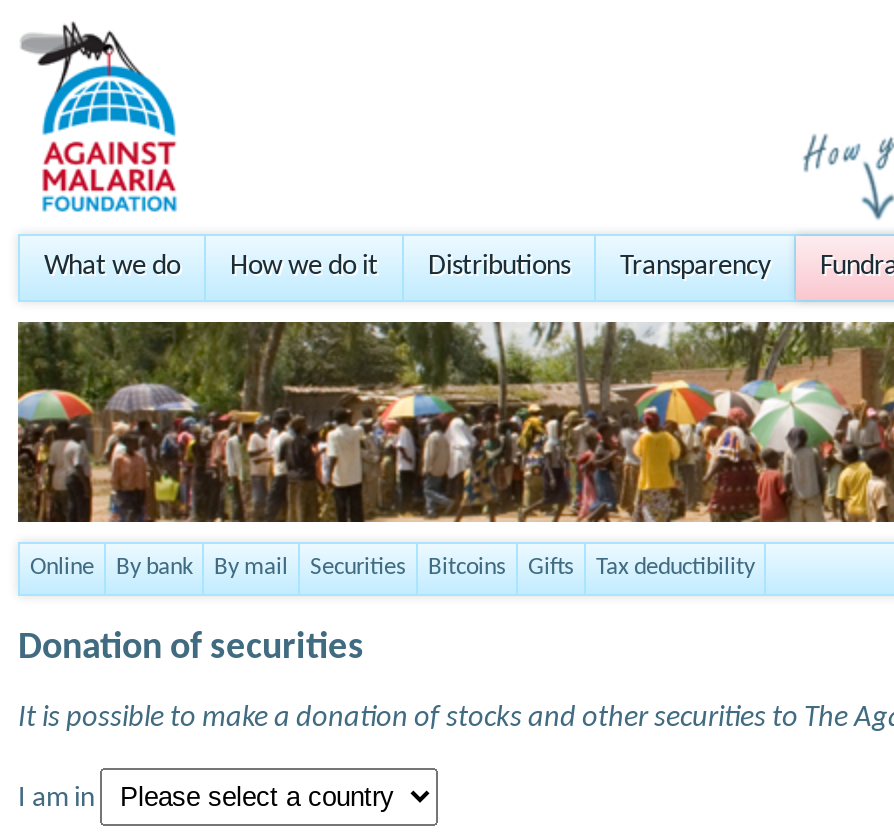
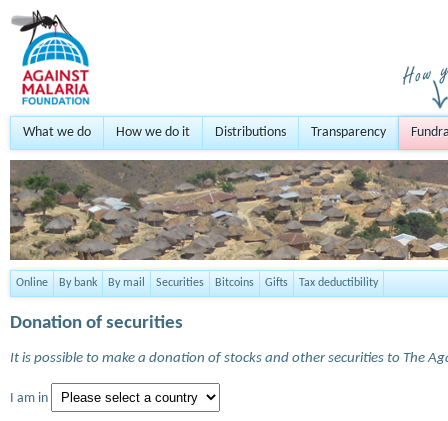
- [image]
+ [image]
